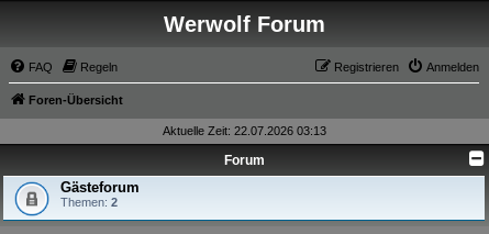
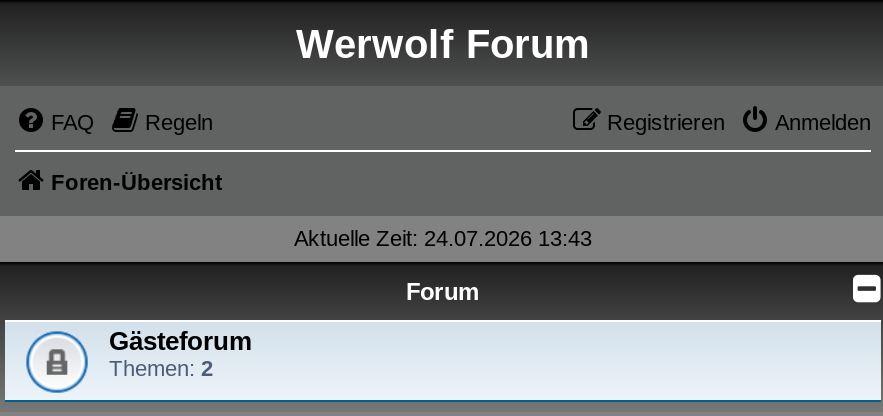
- Aktuelle Zeit: 22.07.2026 03:13
+ Aktuelle Zeit: 24.07.2026 13:43
